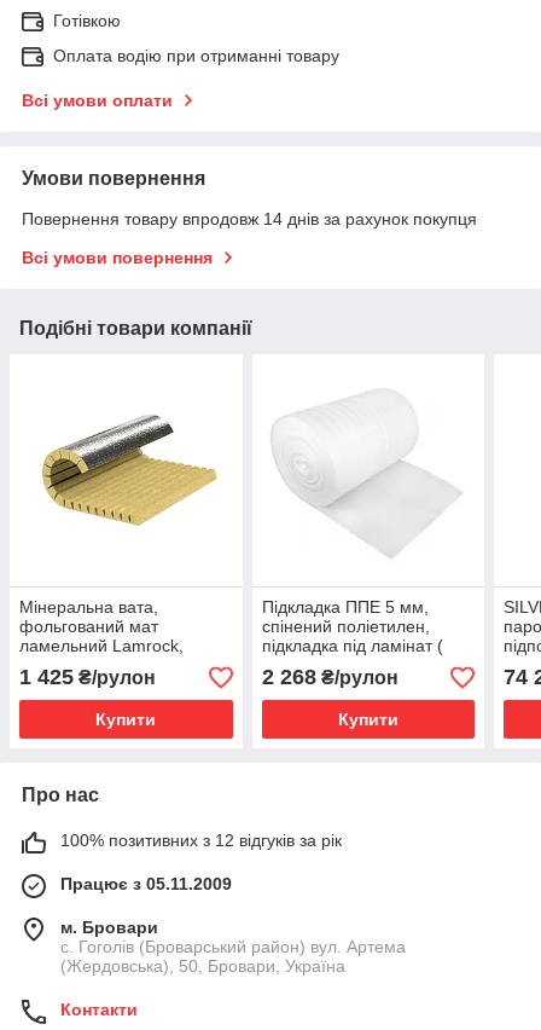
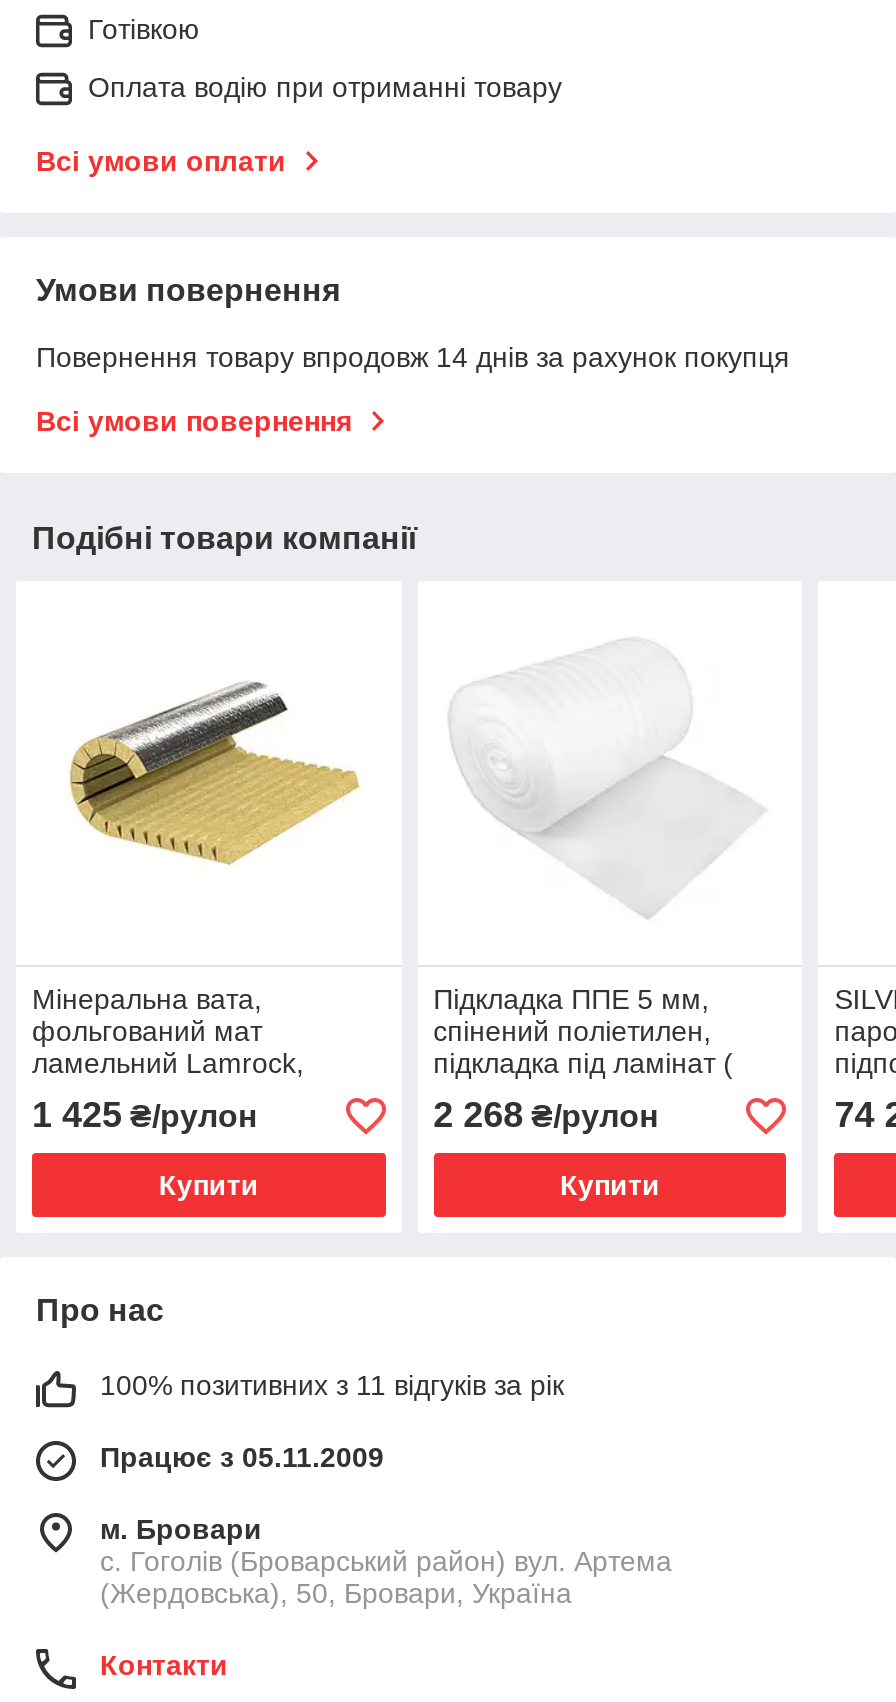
- 100% позитивних з 12 відгуків за рік
+ 100% позитивних з 11 відгуків за рік
